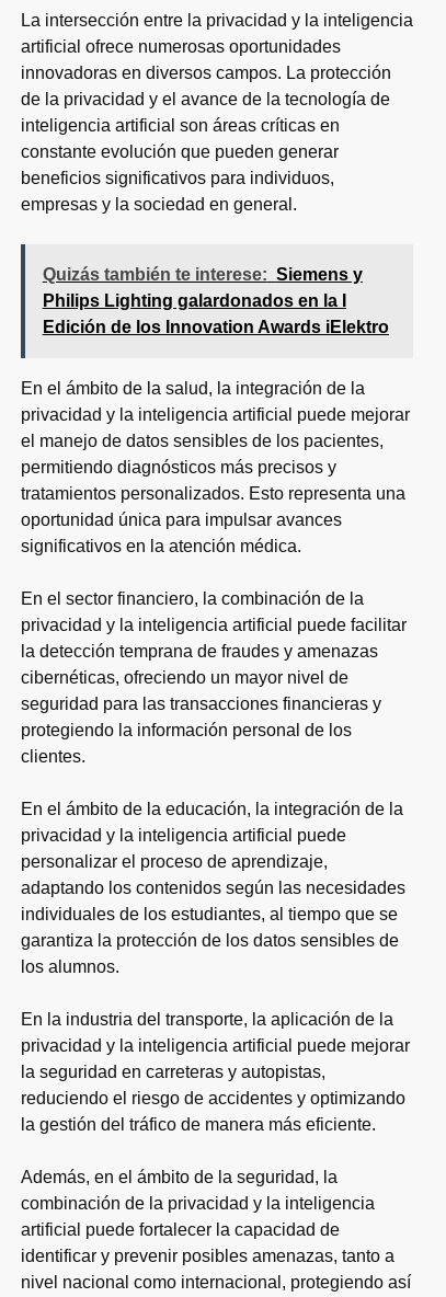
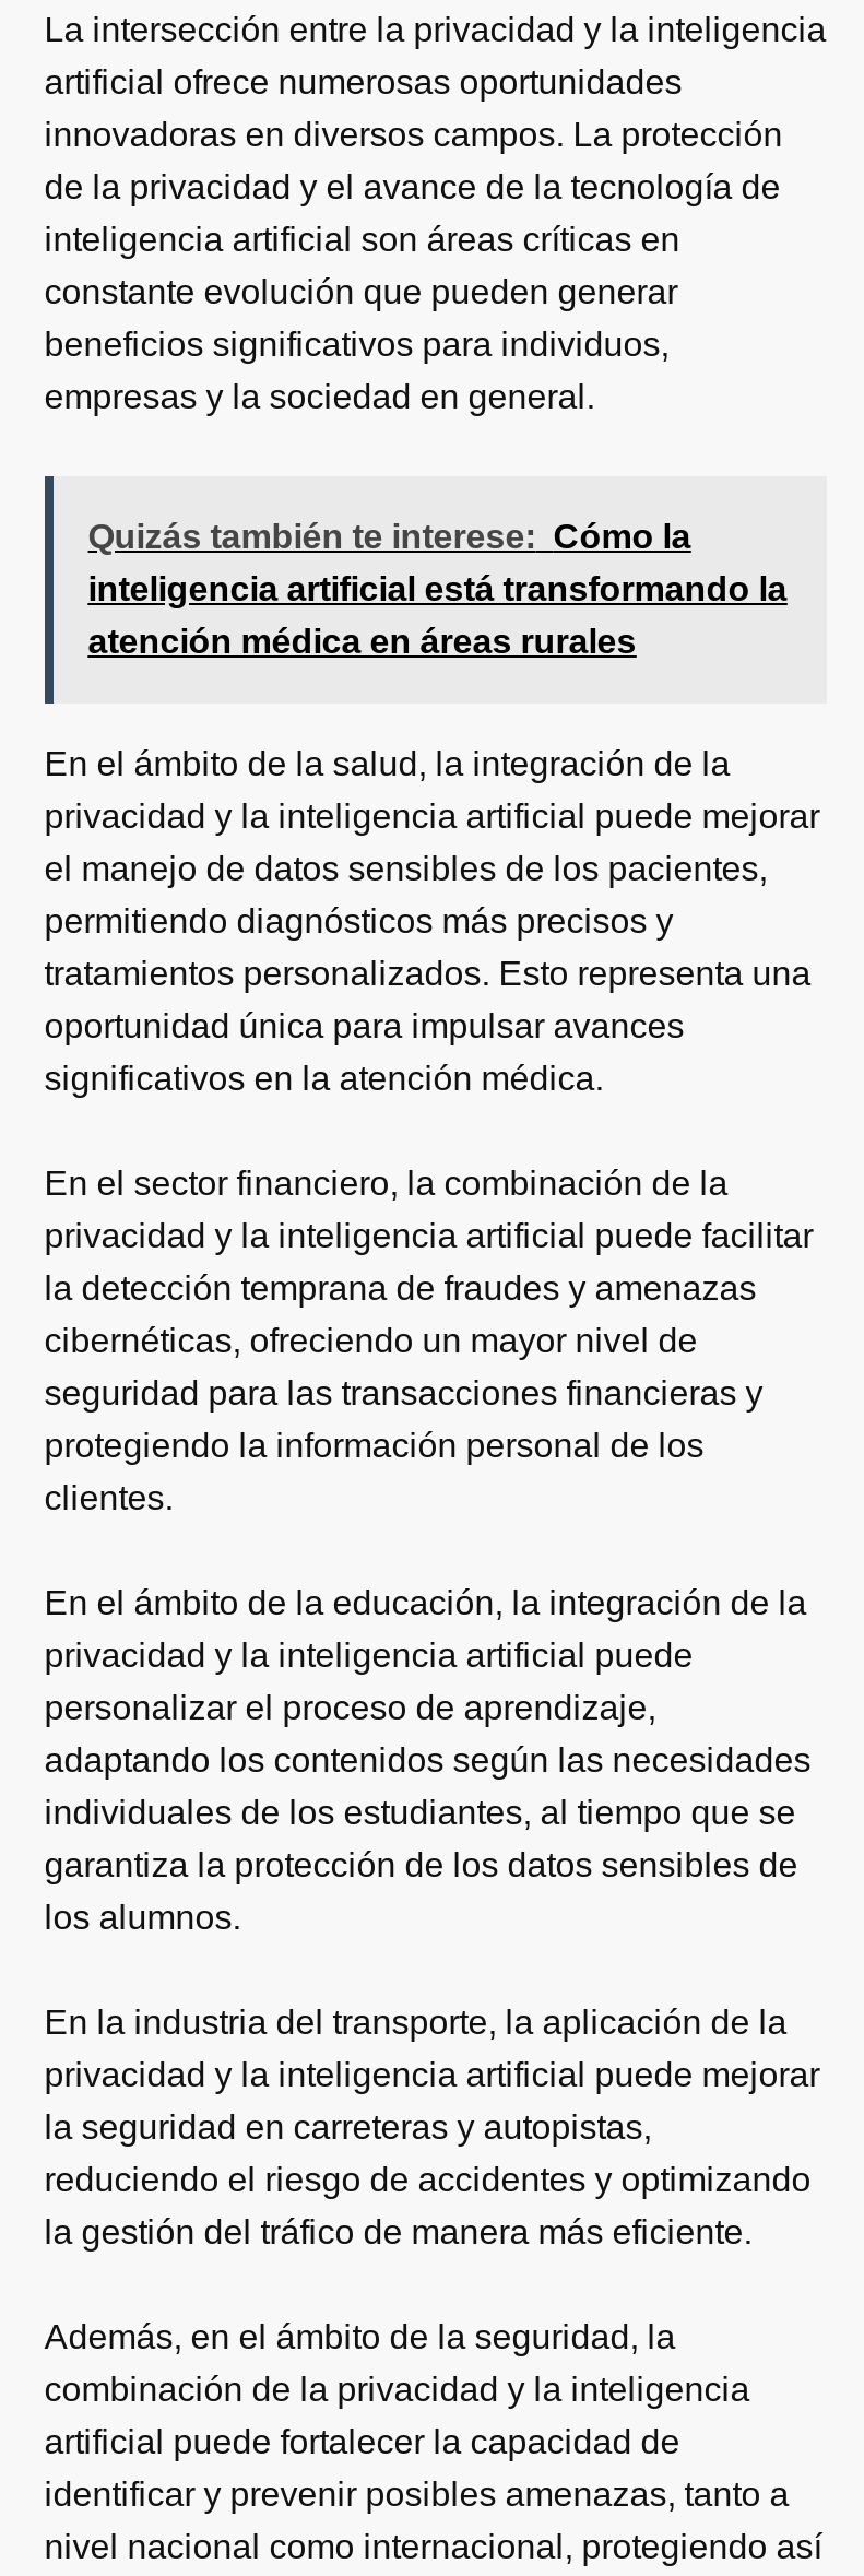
- Quizás también te interese: Siemens y
- Philips Lighting galardonados en la I
- Edición de los Innovation Awards iElektro
+ Quizás también te interese: Cómo la
+ inteligencia artificial está transformando la
+ atención médica en áreas rurales
